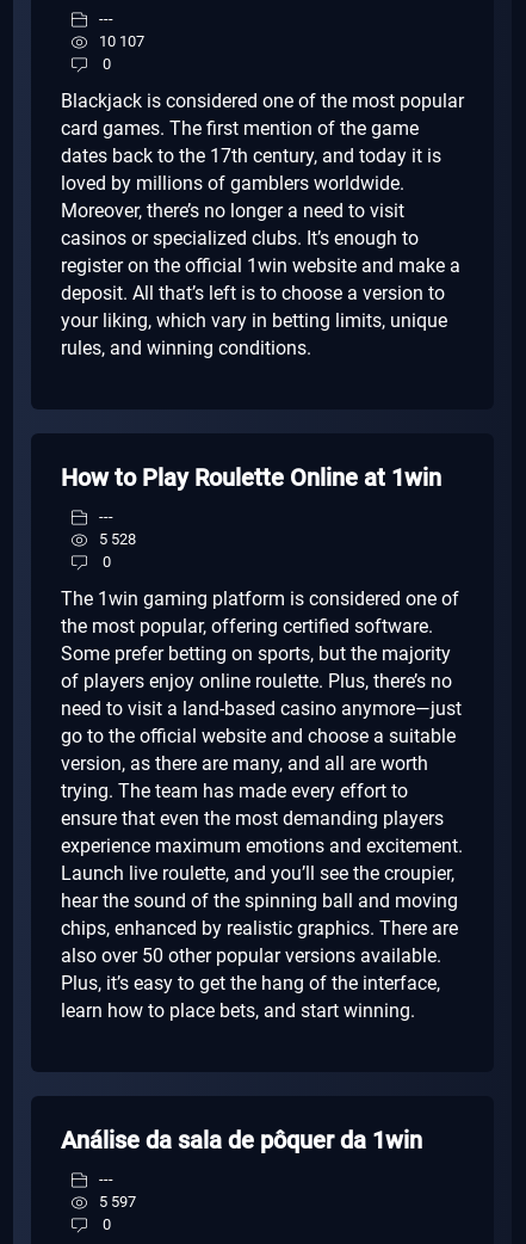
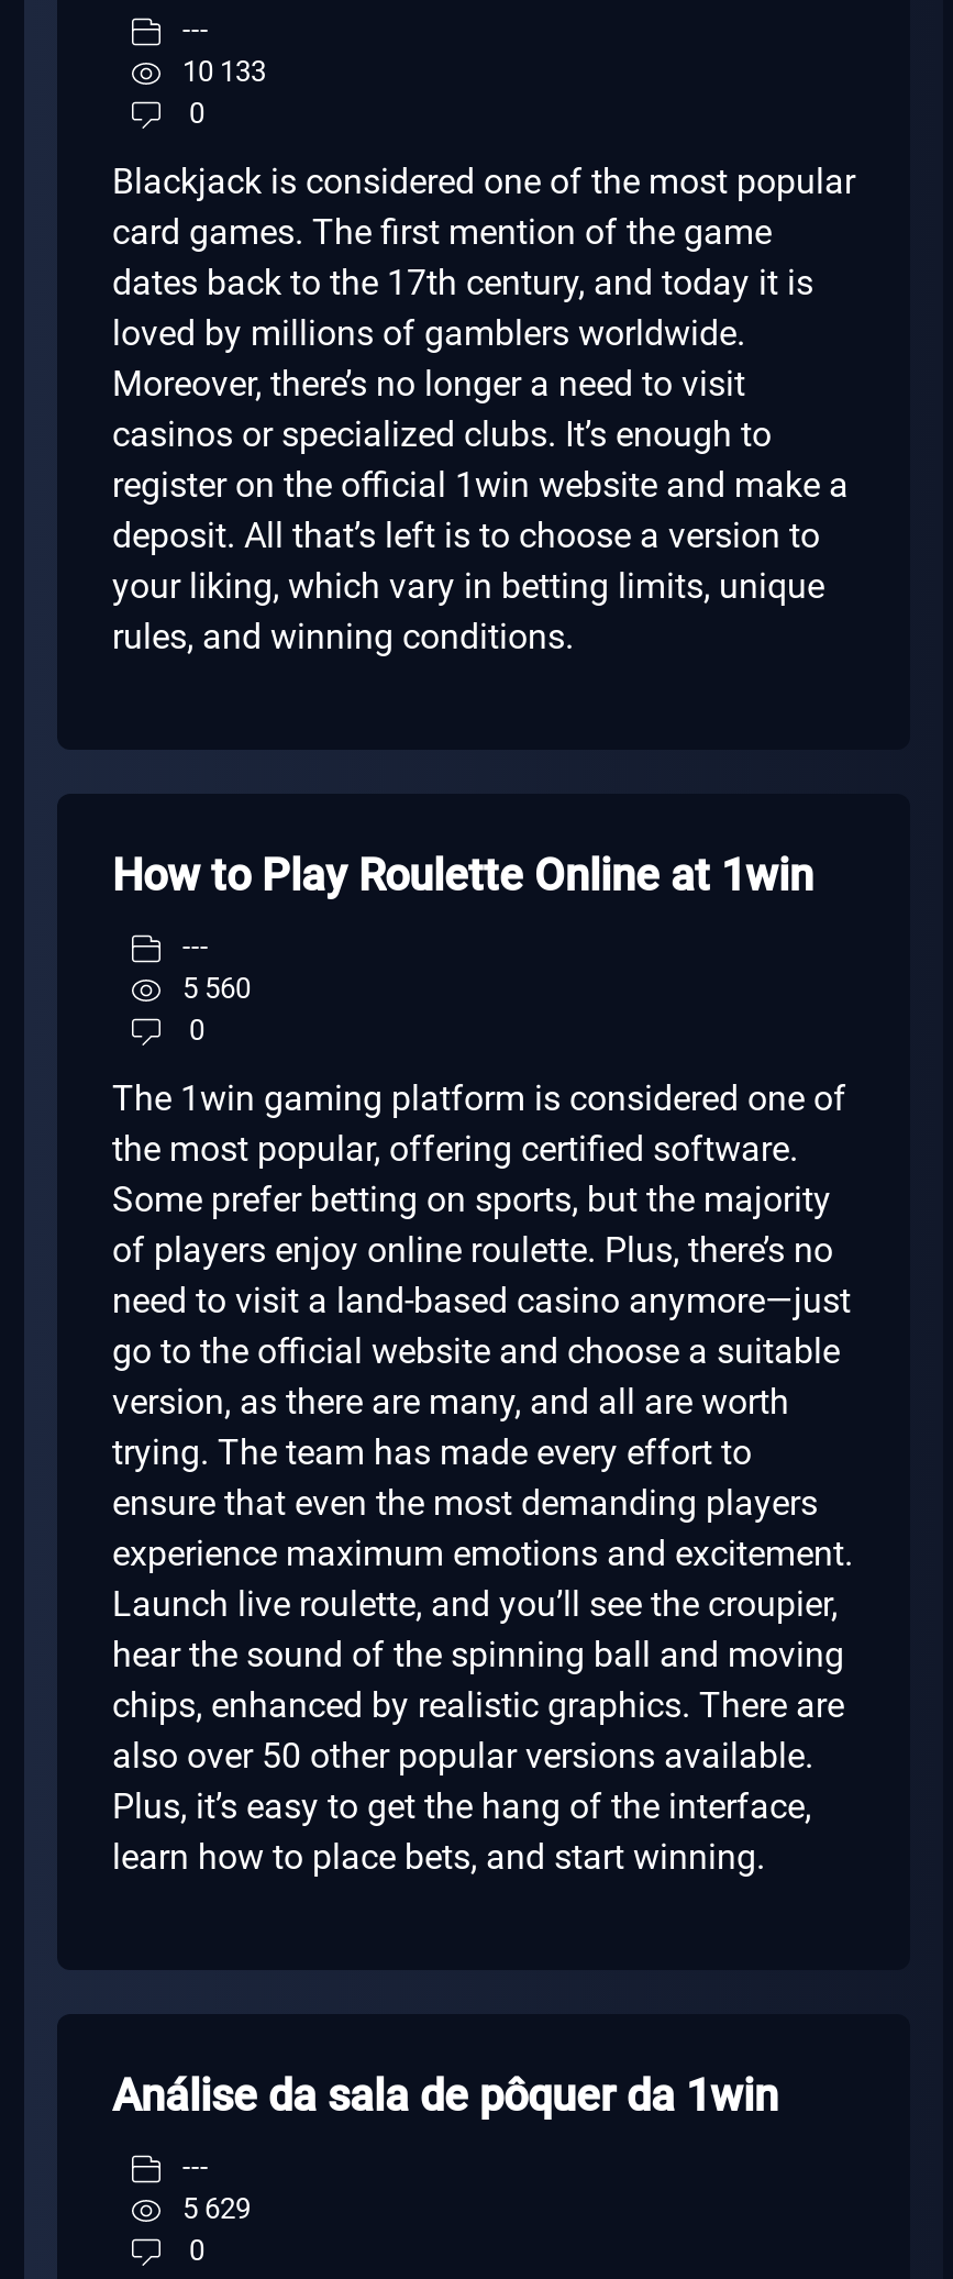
- 10 107
+ 10 133

- 5 528
+ 5 560

- 5 597
+ 5 629
